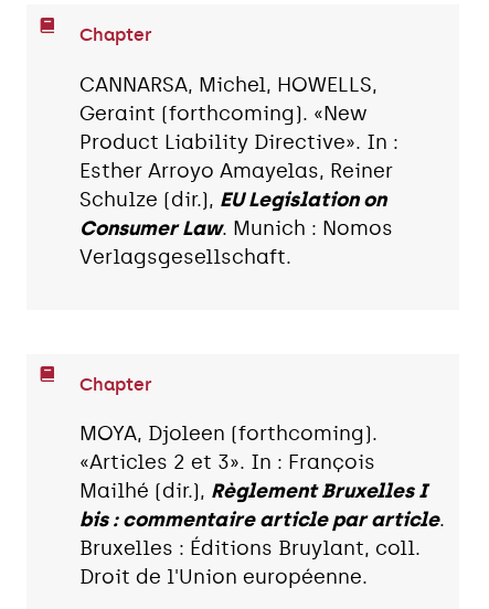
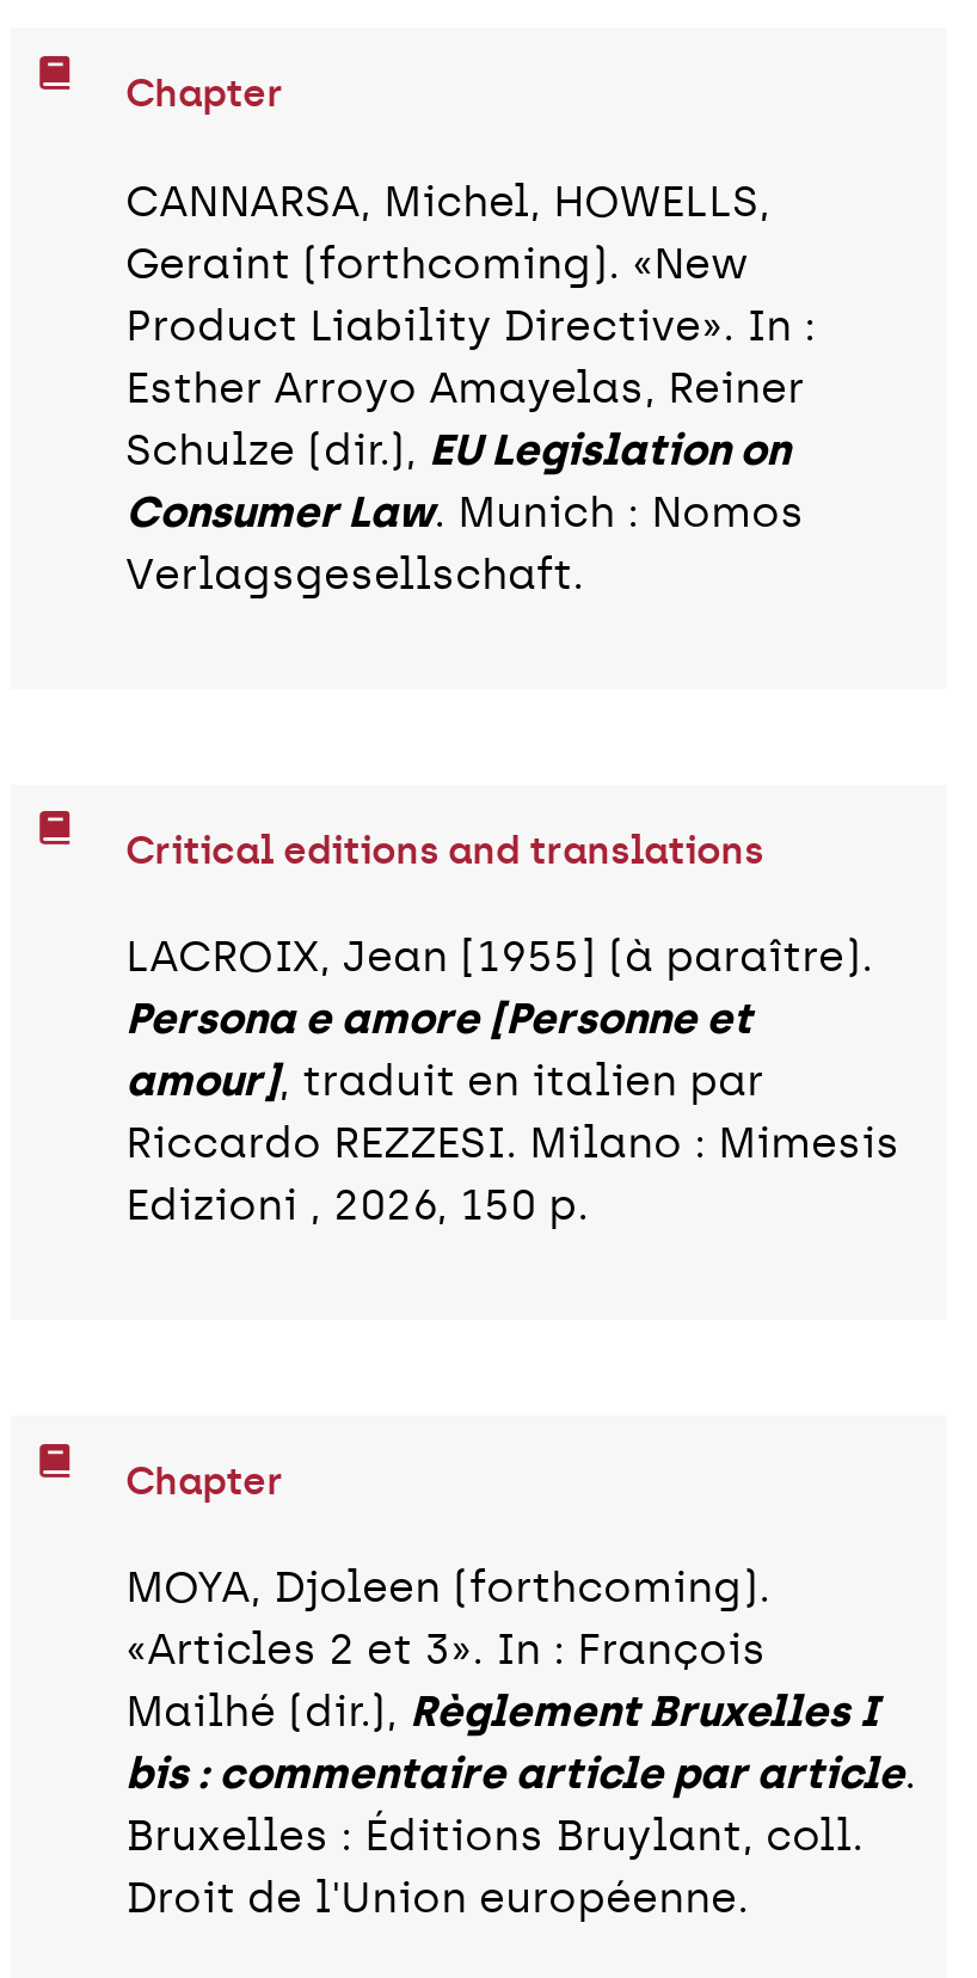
+ Critical editions and translations
+ LACROIX, Jean [1955] (à paraître).
+ Persona e amore [Personne et
+ amour], traduit en italien par
+ Riccardo REZZESI. Milano : Mimesis
+ Edizioni , 2026, 150 p.
